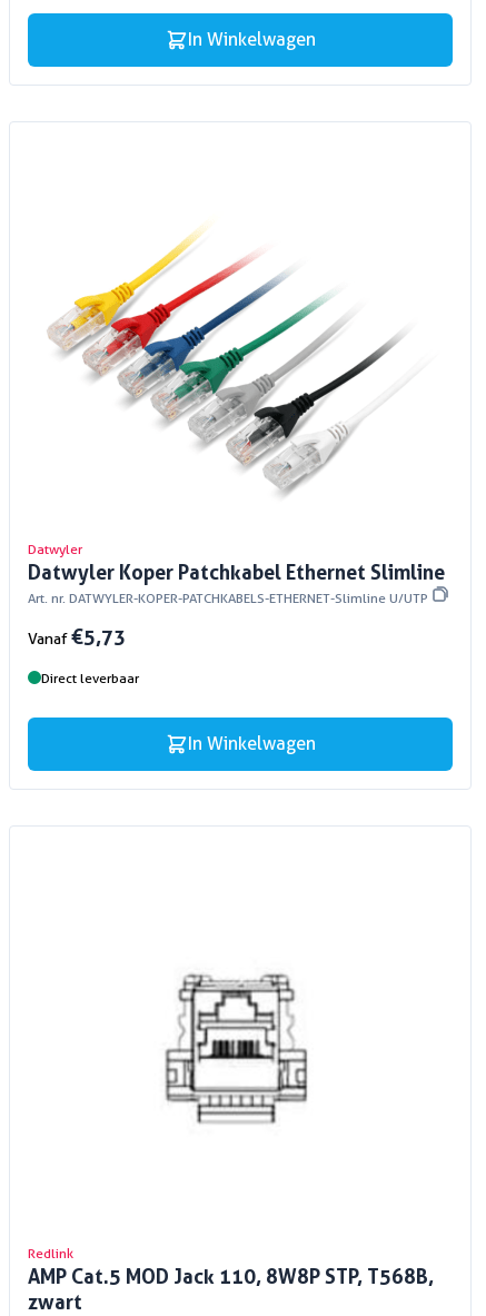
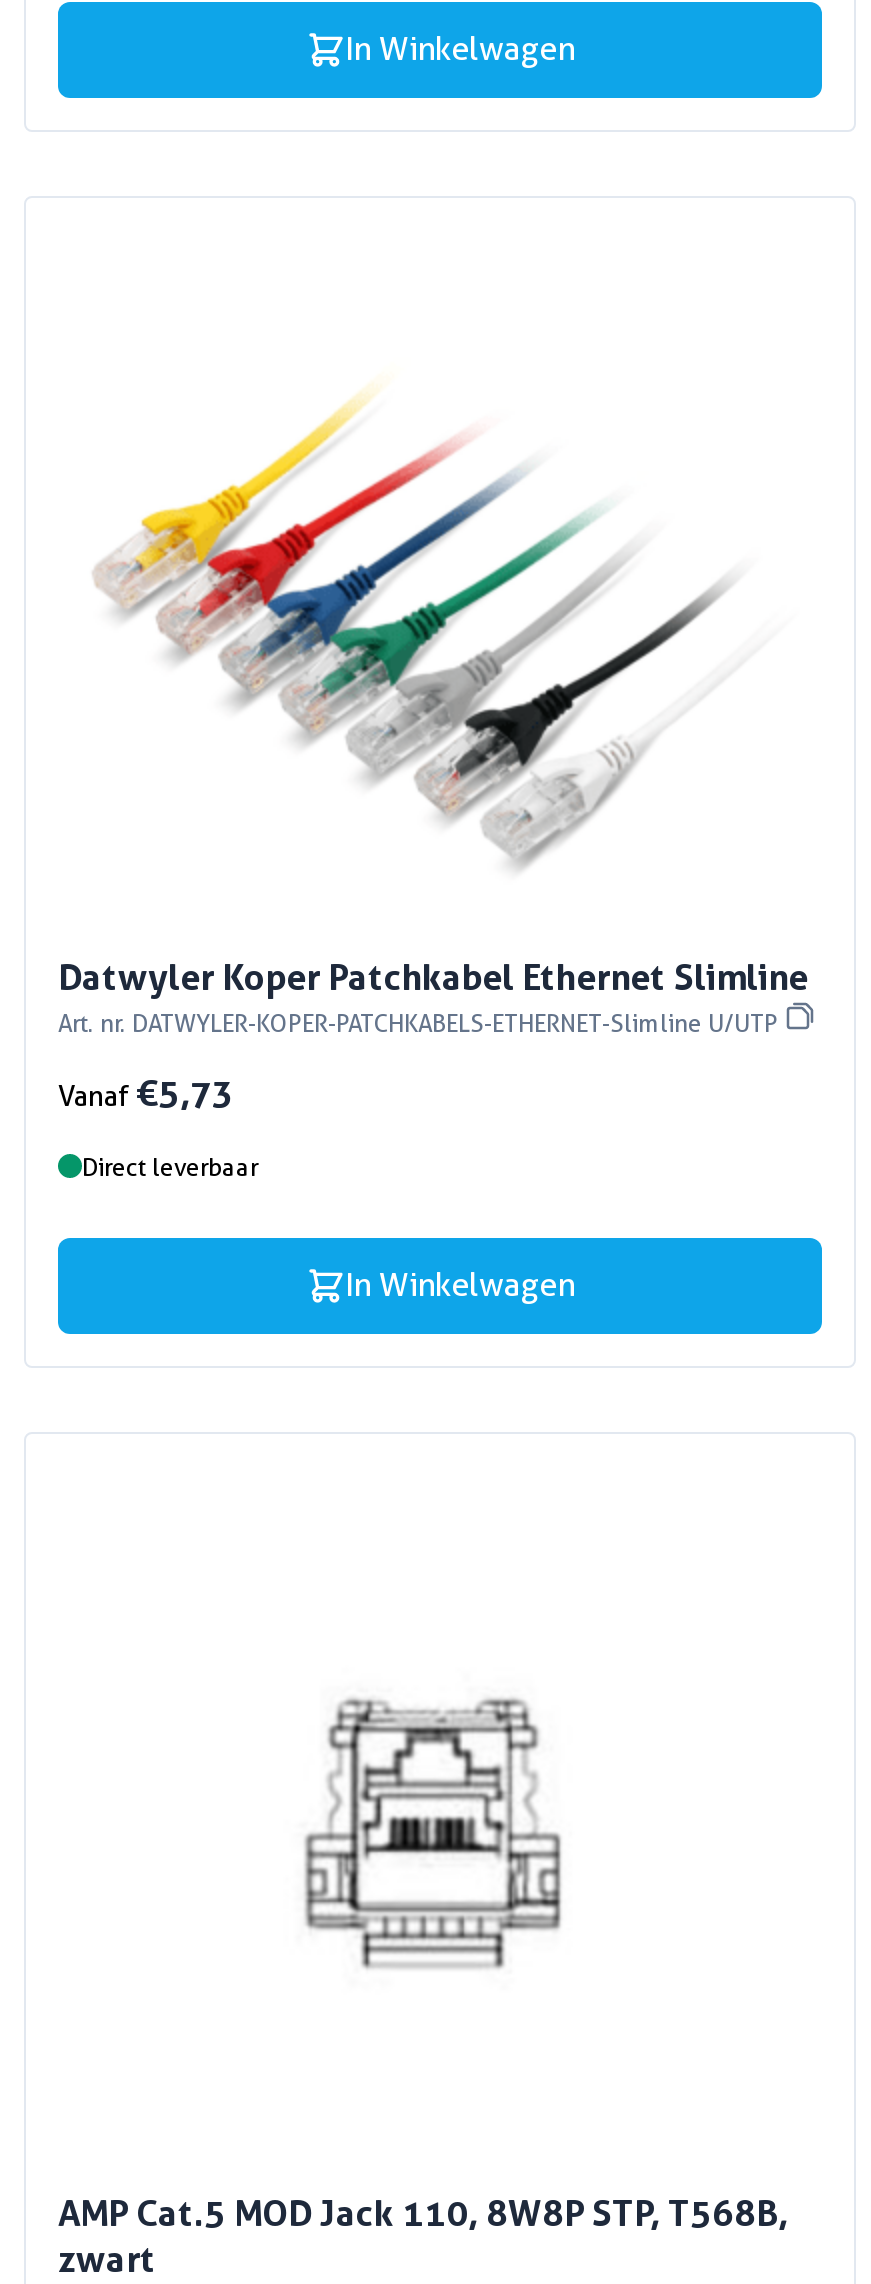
- Datwyler

- Redlink
